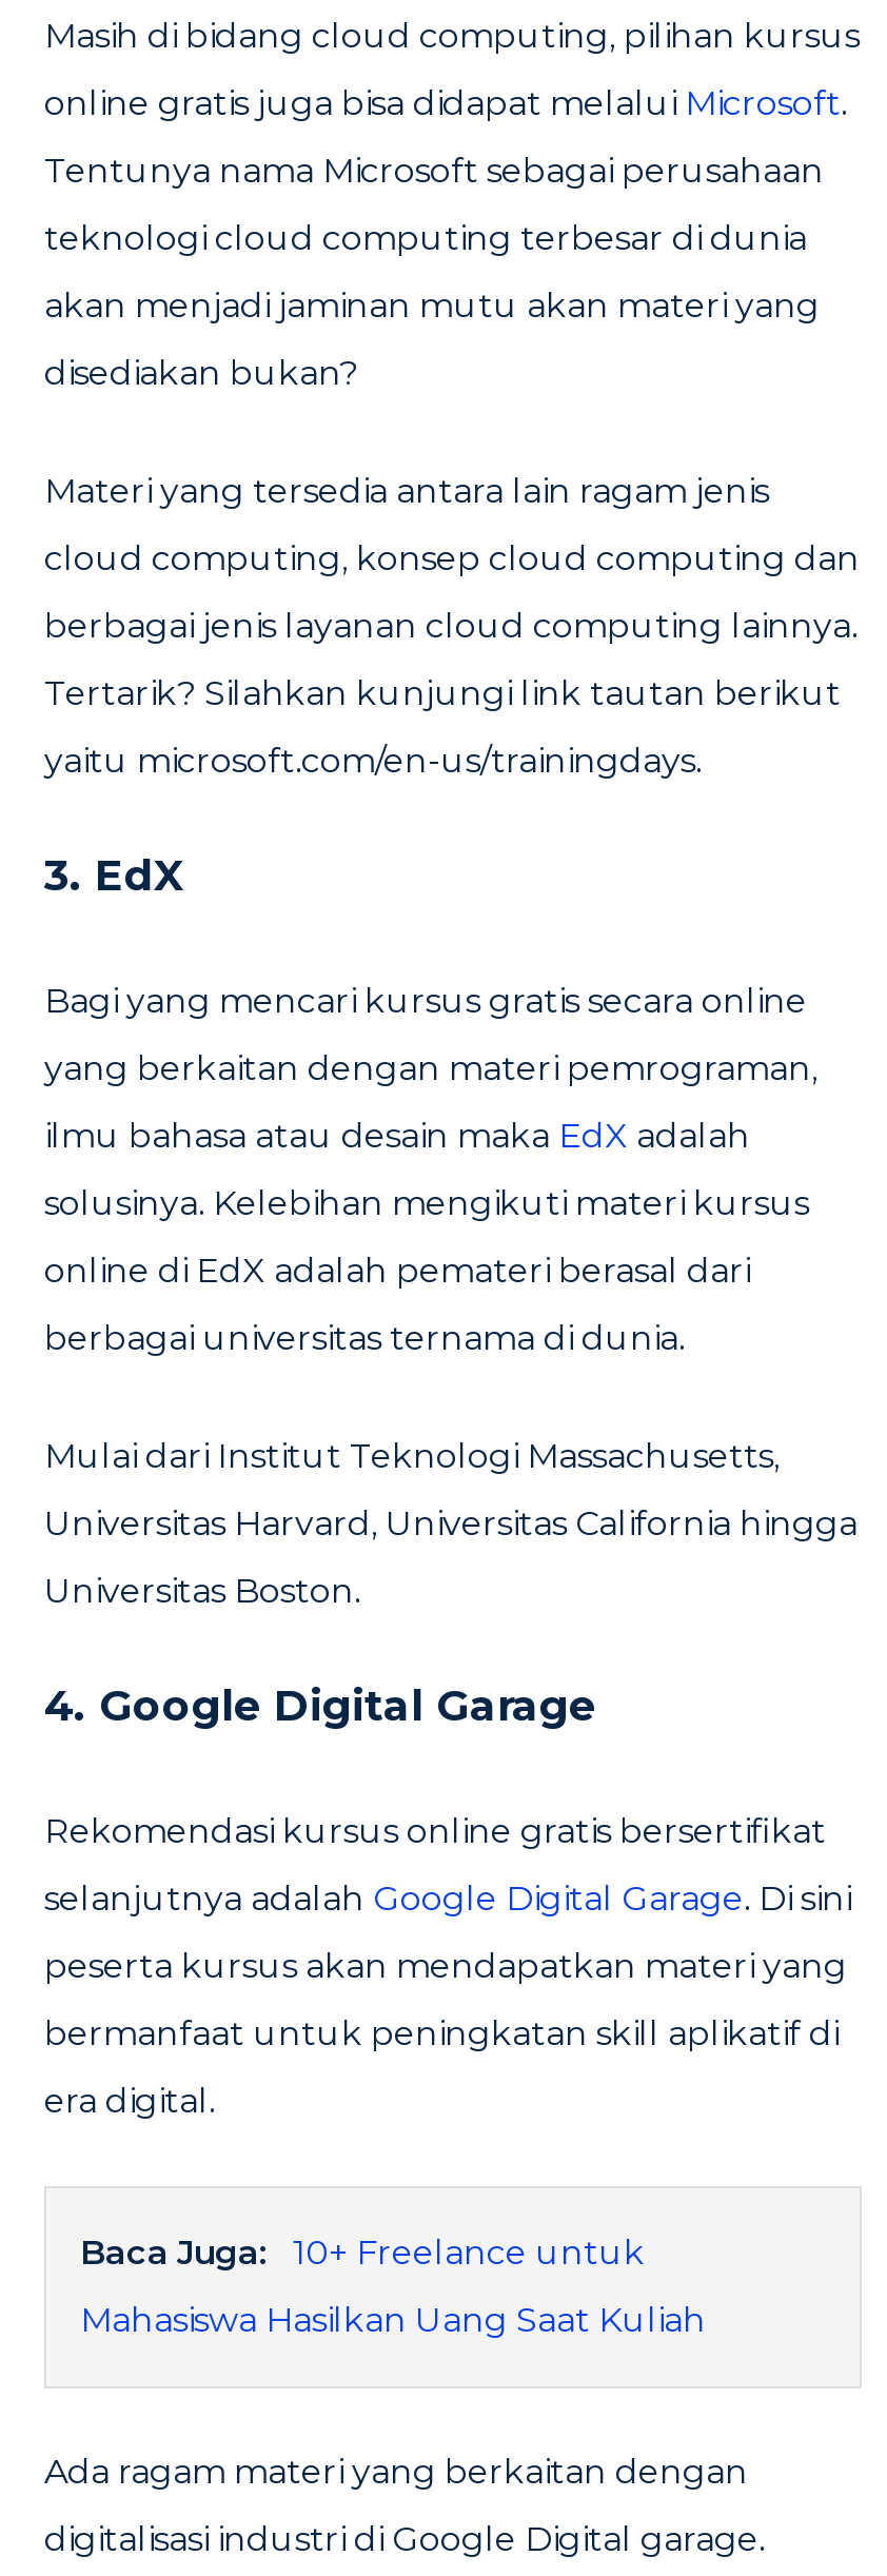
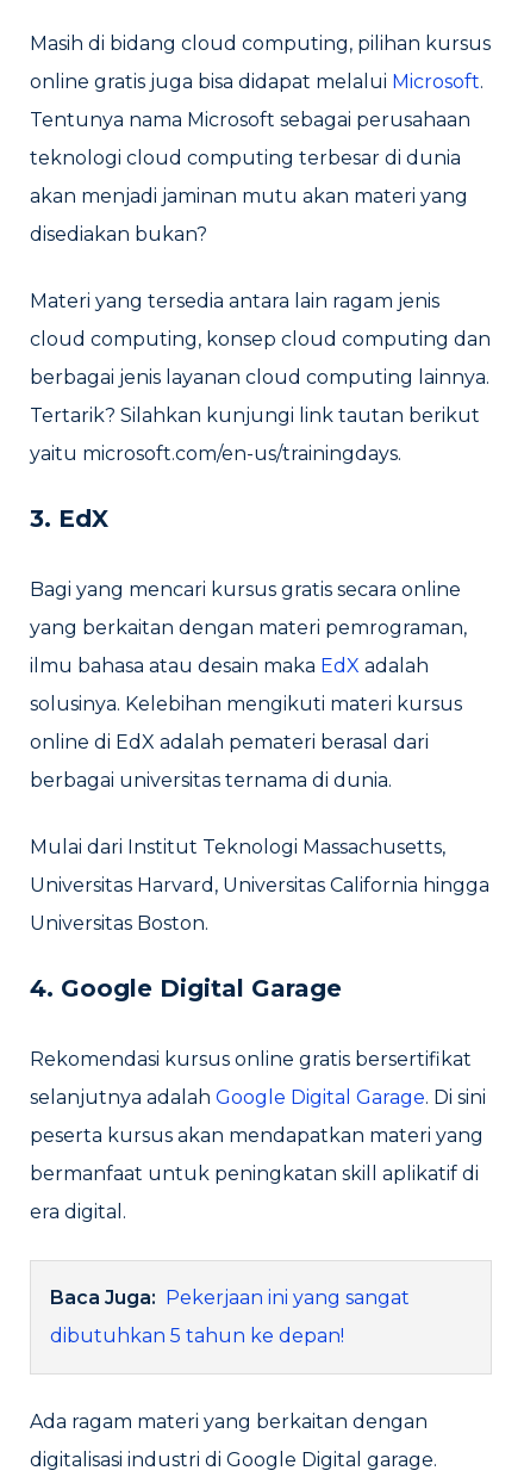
- Baca Juga: 10+ Freelance untuk
+ Baca Juga: Pekerjaan ini yang sangat

- Mahasiswa Hasilkan Uang Saat Kuliah
+ dibutuhkan 5 tahun ke depan!
